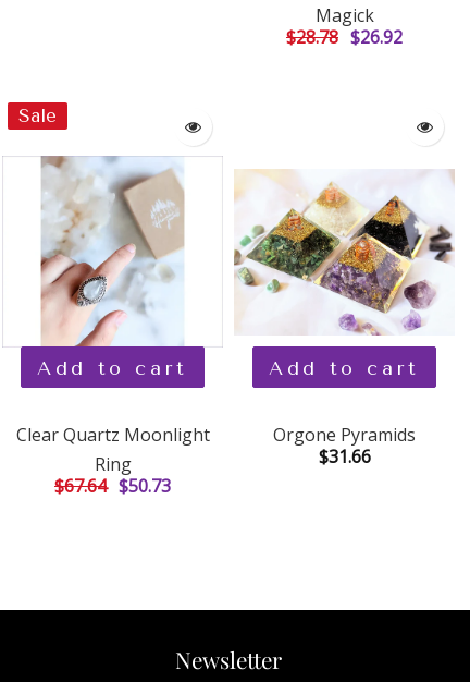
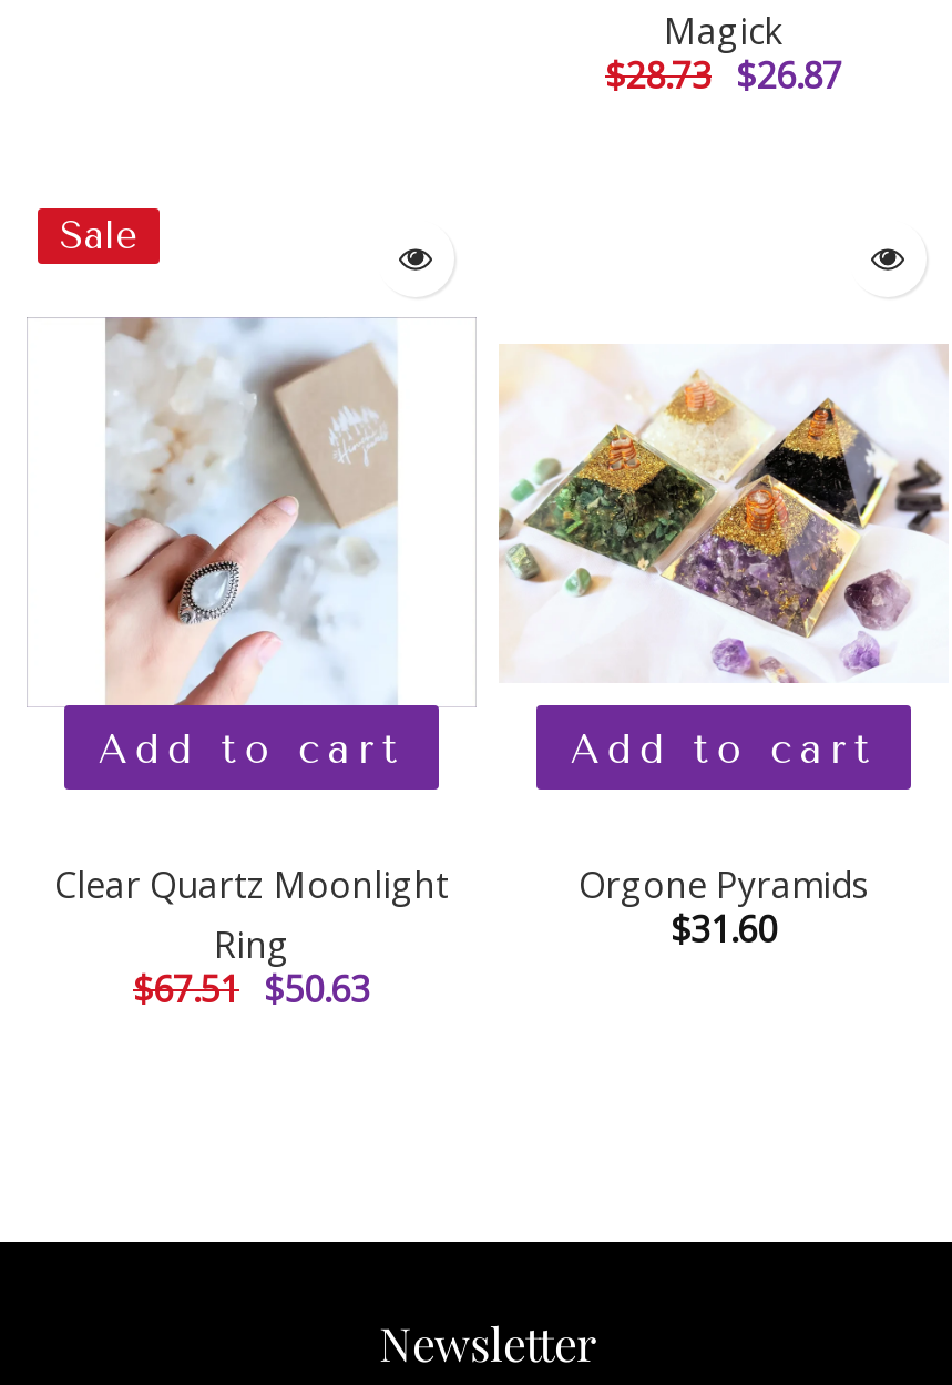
- $28.78 $26.92
+ $28.73 $26.87

- $31.66
+ $31.60

- $67.64 $50.73
+ $67.51 $50.63
